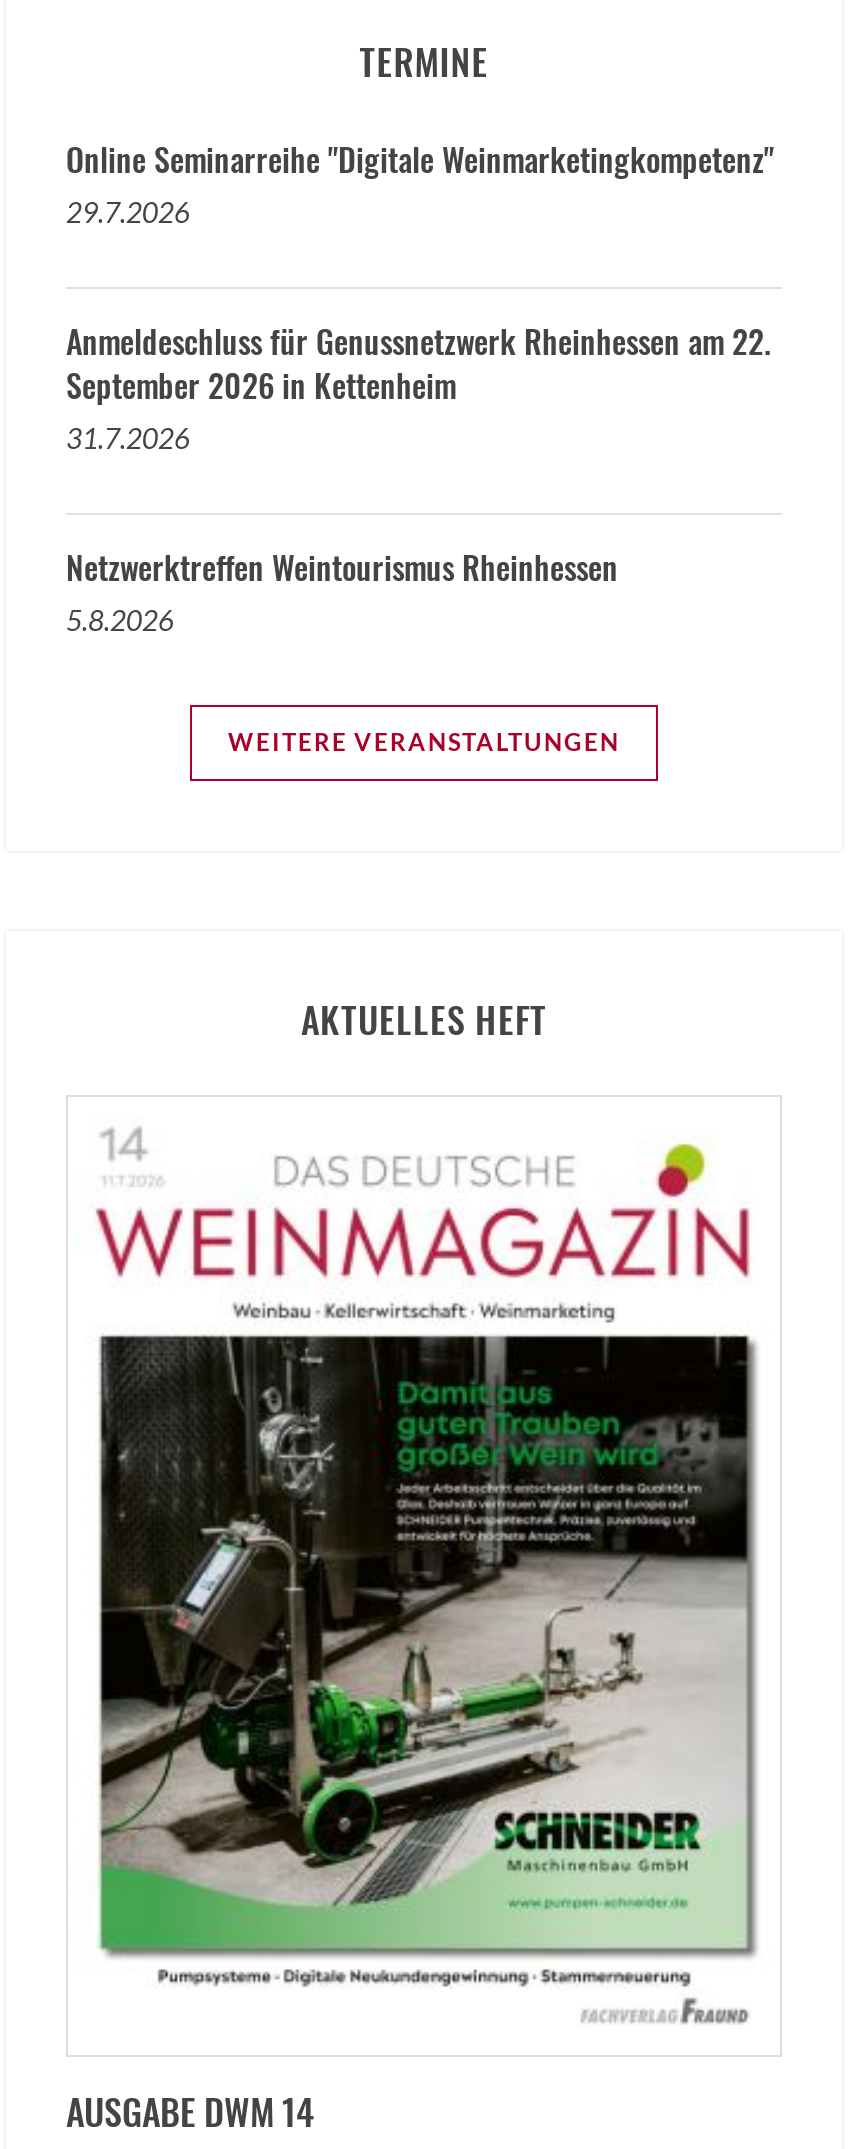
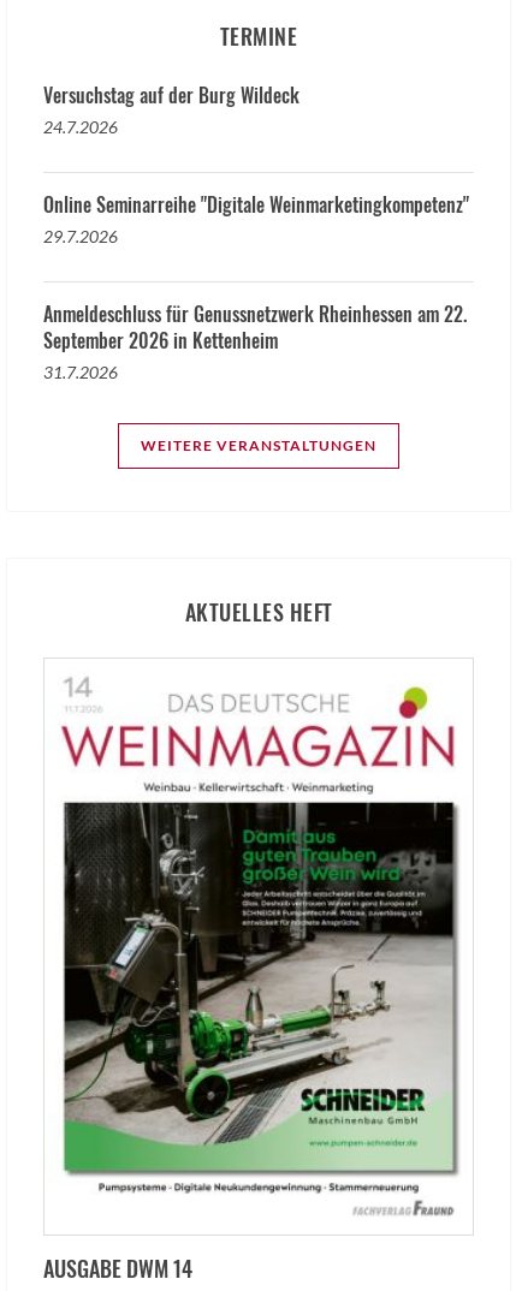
+ Versuchstag auf der Burg Wildeck
+ 24.7.2026

moved down: Online Seminarreihe "Digitale Weinmarketingkompetenz" | 29.7.2026 | Anmeldeschluss für Genussnetzwerk Rheinhessen am 22. | September 2026 in Kettenheim | 31.7.2026

- Netzwerktreffen Weintourismus Rheinhessen
- 5.8.2026
